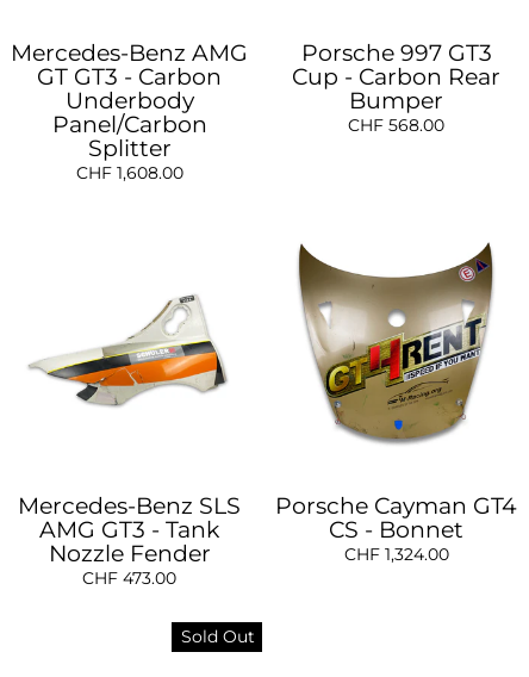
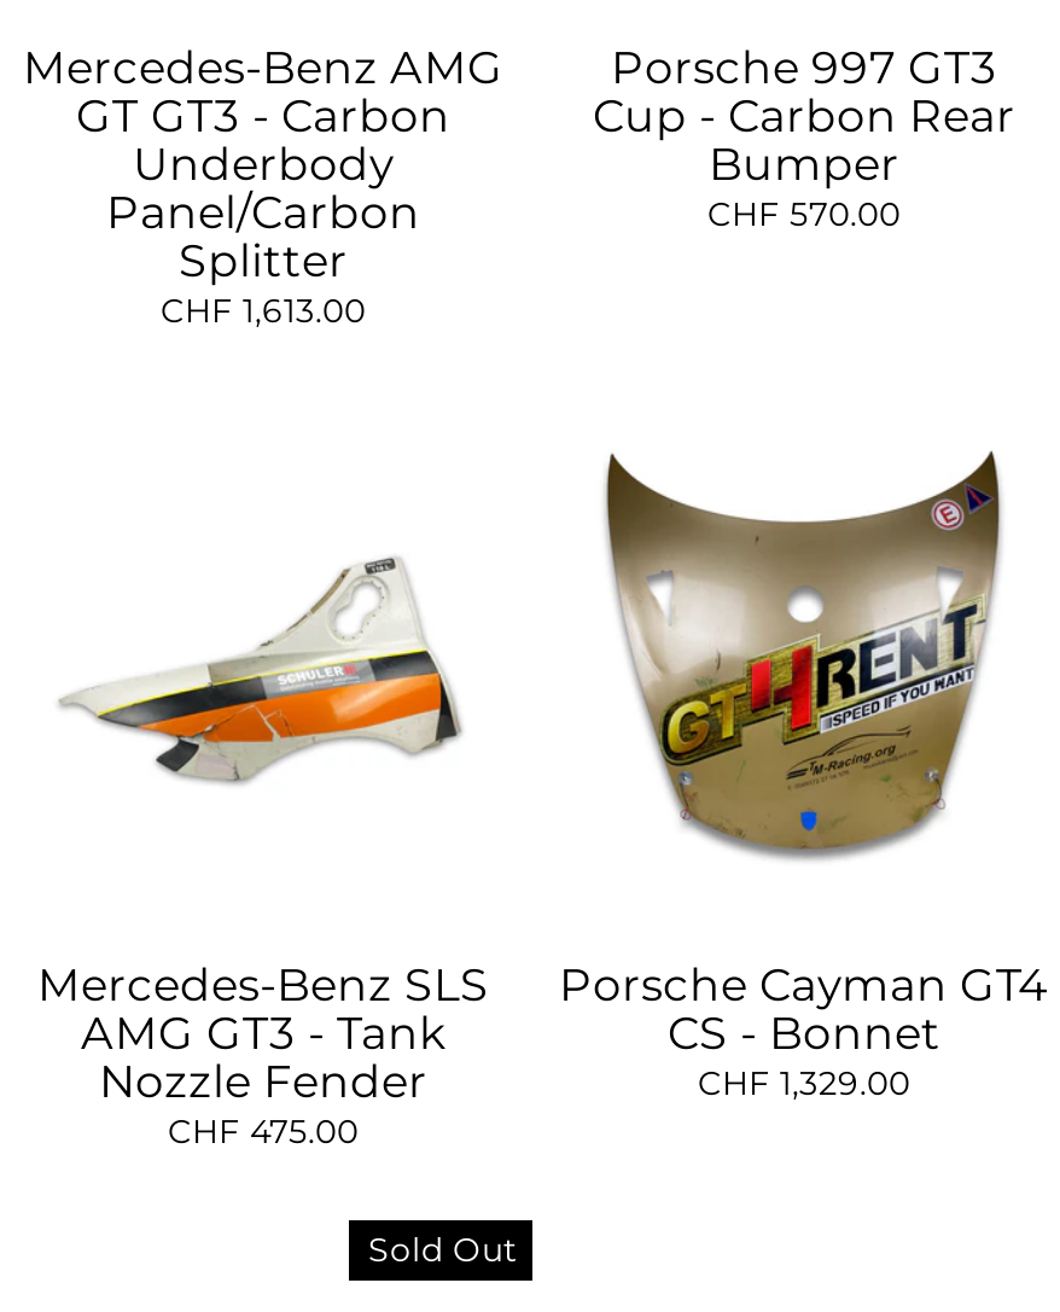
- CHF 568.00
+ CHF 570.00

- CHF 1,608.00
+ CHF 1,613.00

- CHF 1,324.00
+ CHF 1,329.00

- CHF 473.00
+ CHF 475.00
